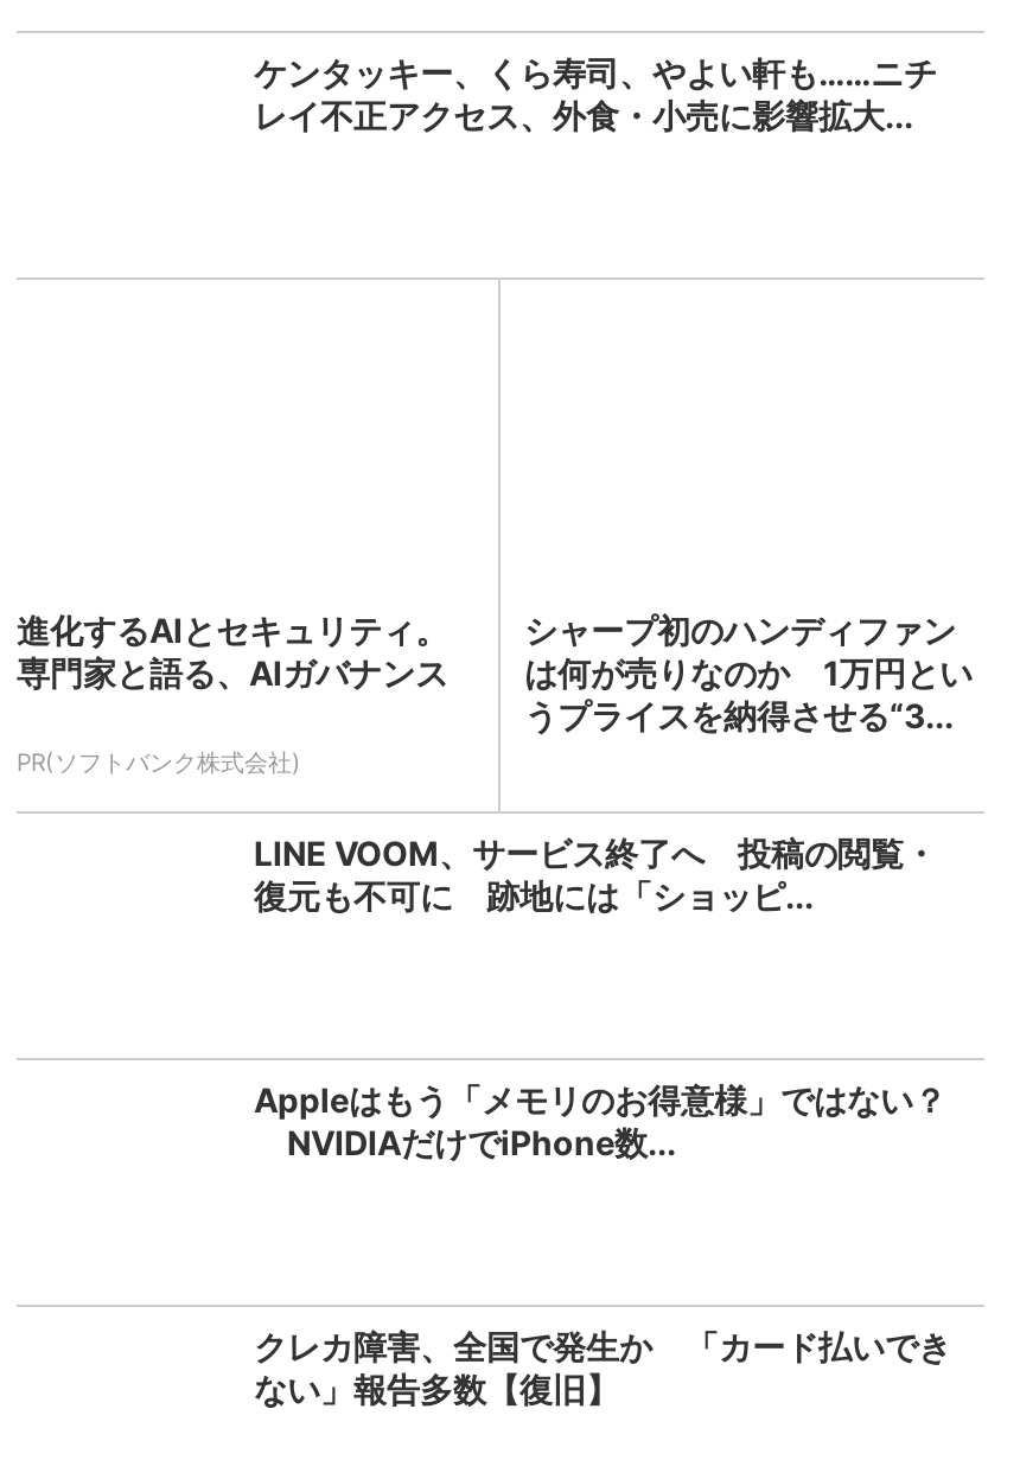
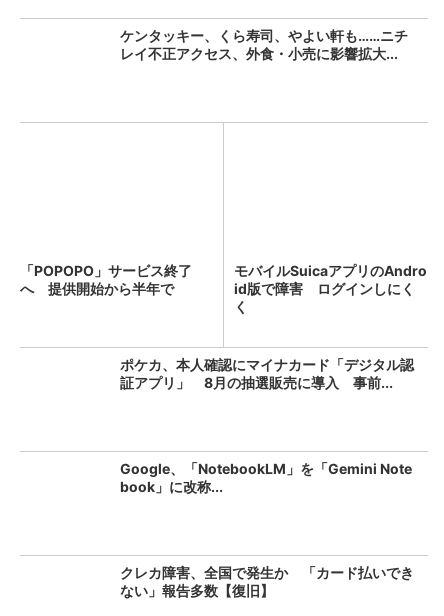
- 進化するAIとセキュリティ。
- 専門家と語る、AIガバナンス
- PR(ソフトバンク株式会社)
+ 「POPOPO」サービス終了
+ へ 提供開始から半年で

- シャープ初のハンディファン
- は何が売りなのか 1万円とい
- うプライスを納得させる“3...
- LINE VOOM、サービス終了へ 投稿の閲覧・
- 復元も不可に 跡地には「ショッピ...
+ モバイルSuicaアプリのAndro
+ id版で障害 ログインしにく
+ く
+ ポケカ、本人確認にマイナカード「デジタル認
+ 証アプリ」 8月の抽選販売に導入 事前...

- Appleはもう「メモリのお得意様」ではない？
- NVIDIAだけでiPhone数...
+ Google、「NotebookLM」を「Gemini Note
+ book」に改称...
